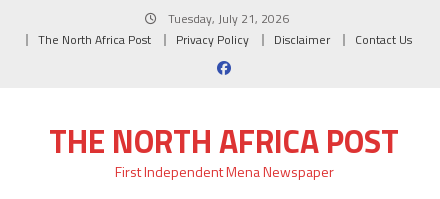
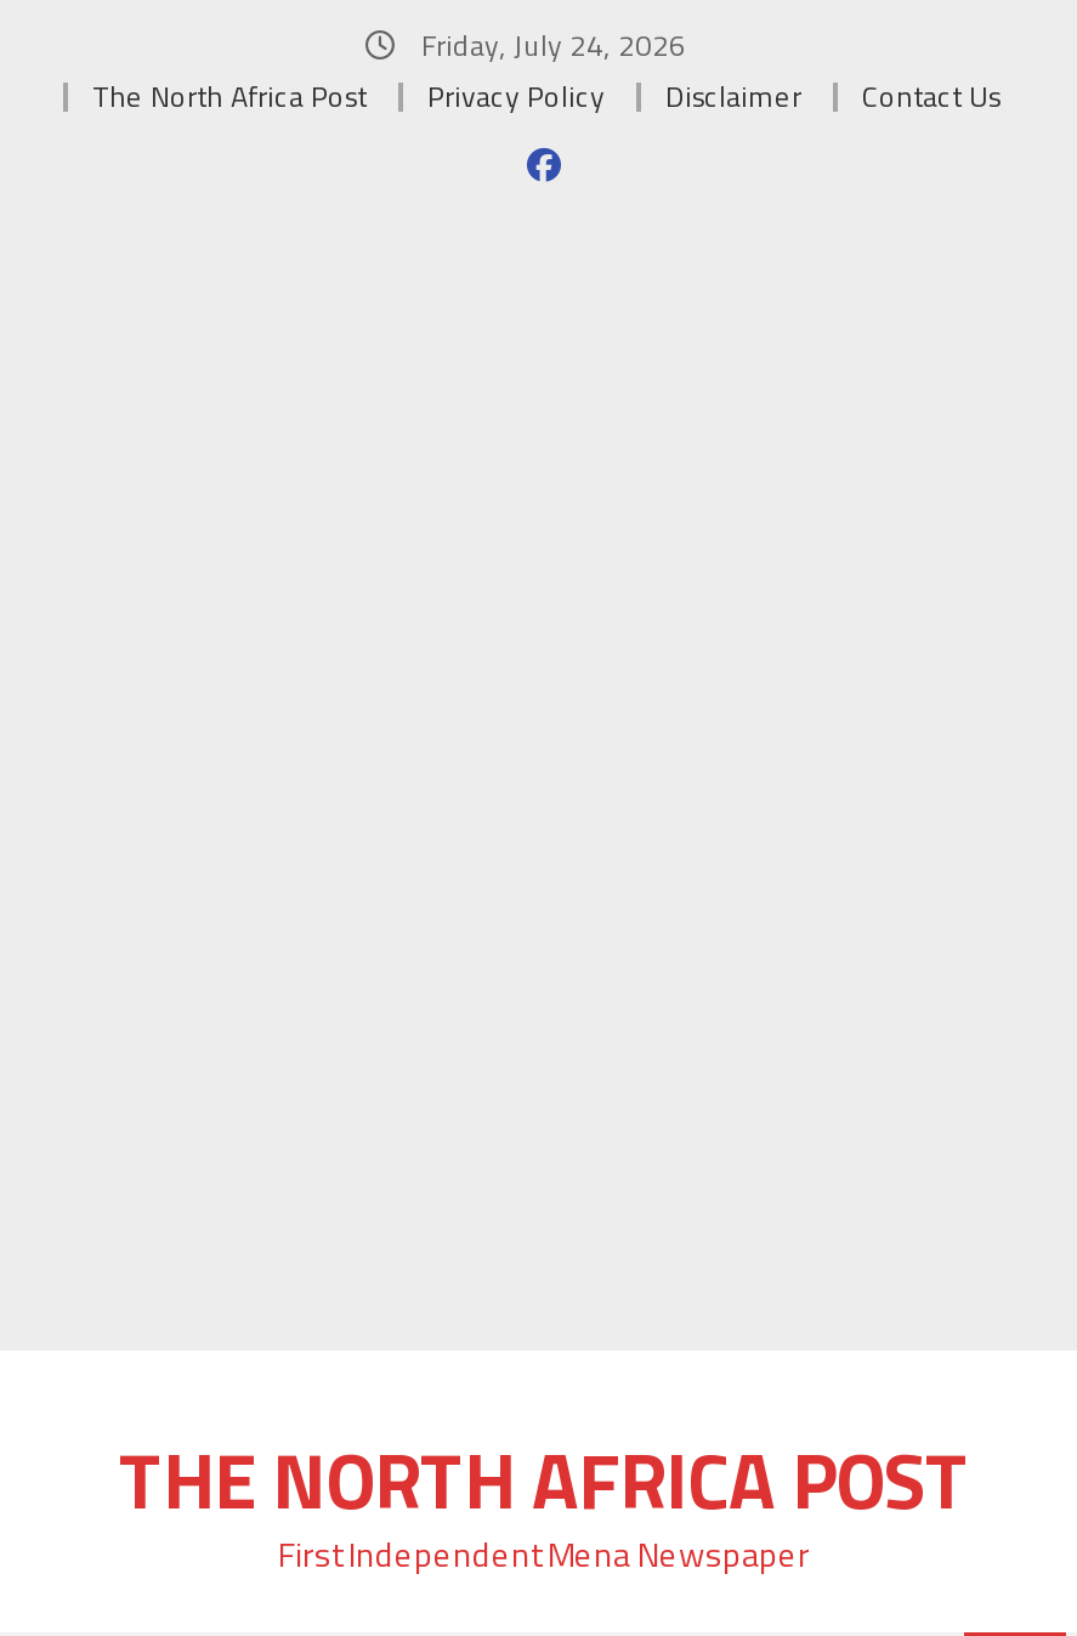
- Tuesday, July 21, 2026
+ Friday, July 24, 2026
